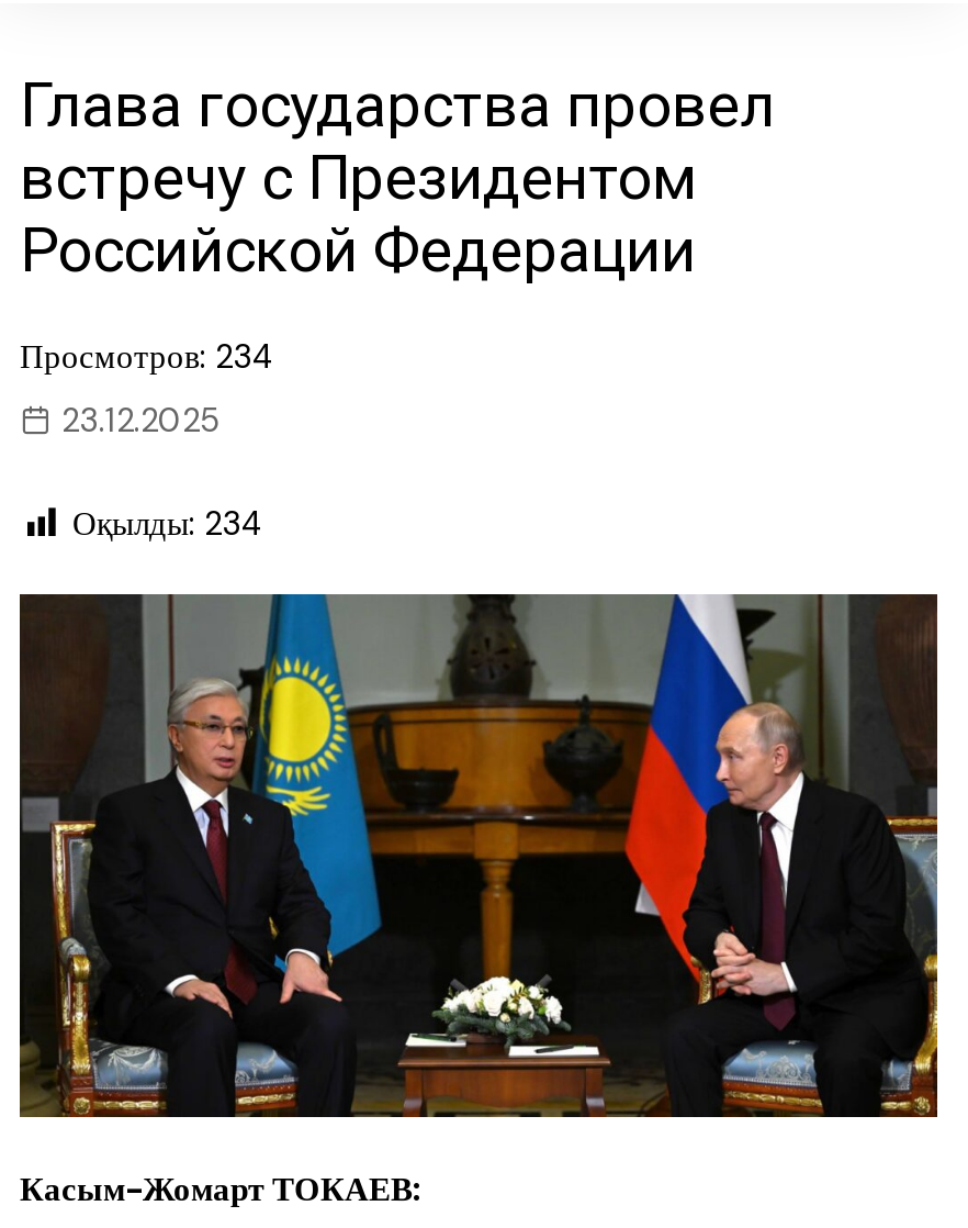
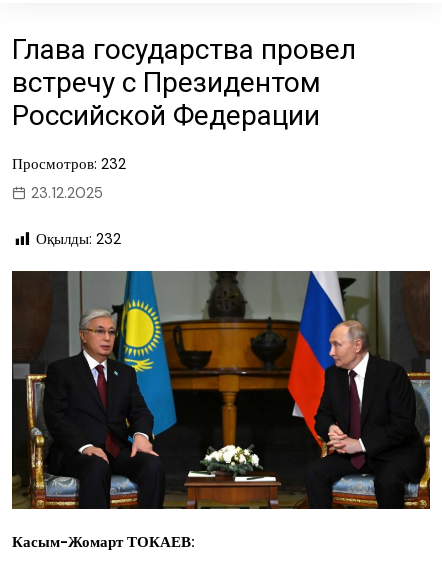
- Просмотров: 234
+ Просмотров: 232

- Оқылды: 234
+ Оқылды: 232
